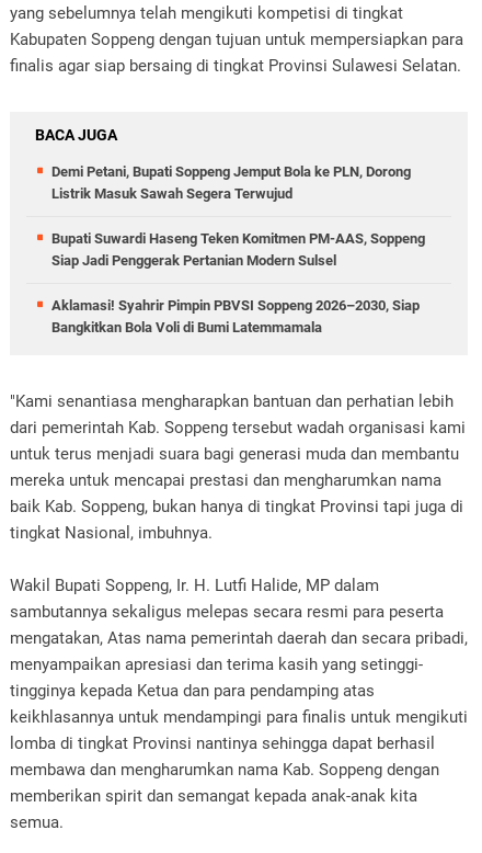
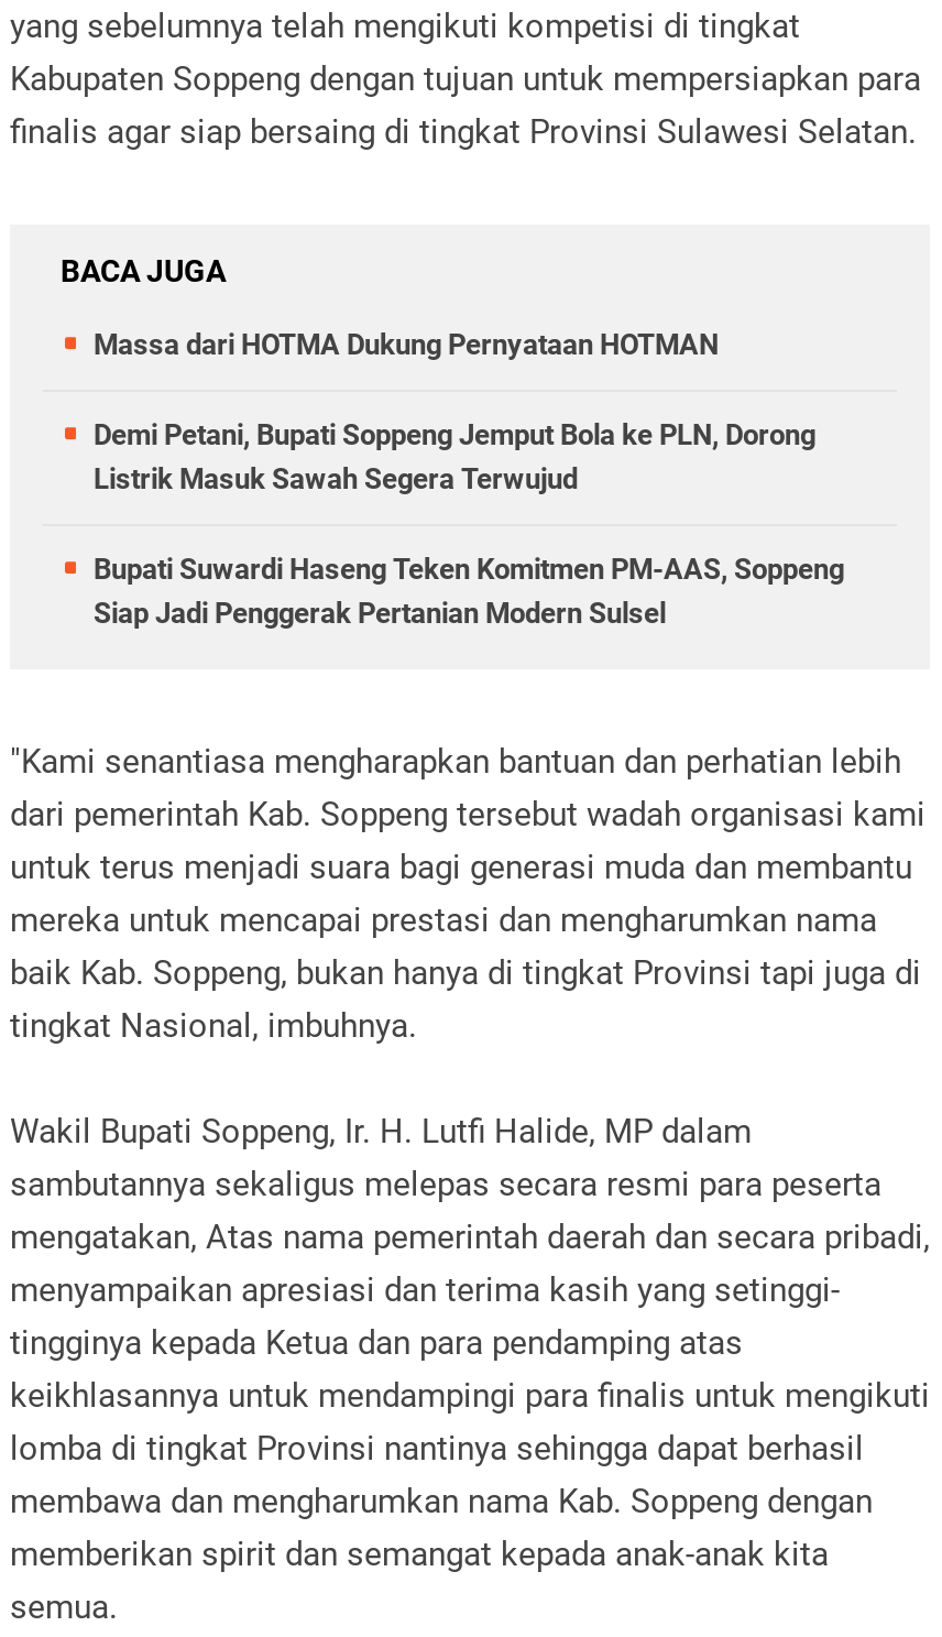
+ Massa dari HOTMA Dukung Pernyataan HOTMAN

moved down: Demi Petani, Bupati Soppeng Jemput Bola ke PLN, Dorong | Listrik Masuk Sawah Segera Terwujud | Bupati Suwardi Haseng Teken Komitmen PM-AAS, Soppeng | Siap Jadi Penggerak Pertanian Modern Sulsel

- Aklamasi! Syahrir Pimpin PBVSI Soppeng 2026–2030, Siap
- Bangkitkan Bola Voli di Bumi Latemmamala
